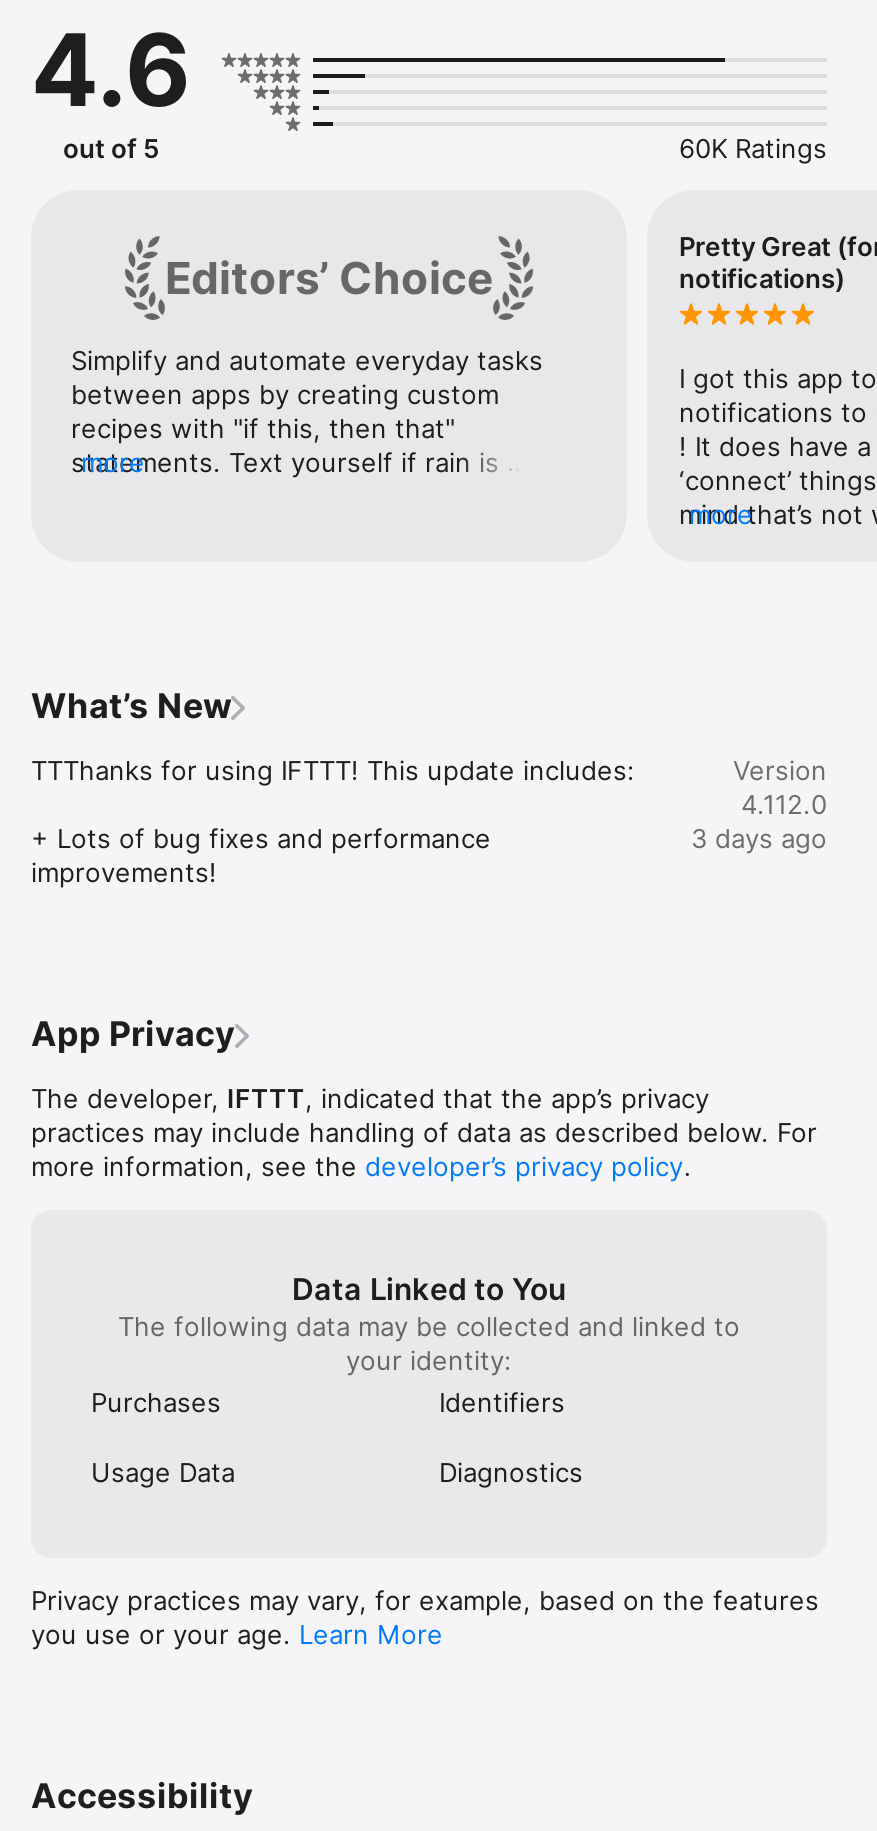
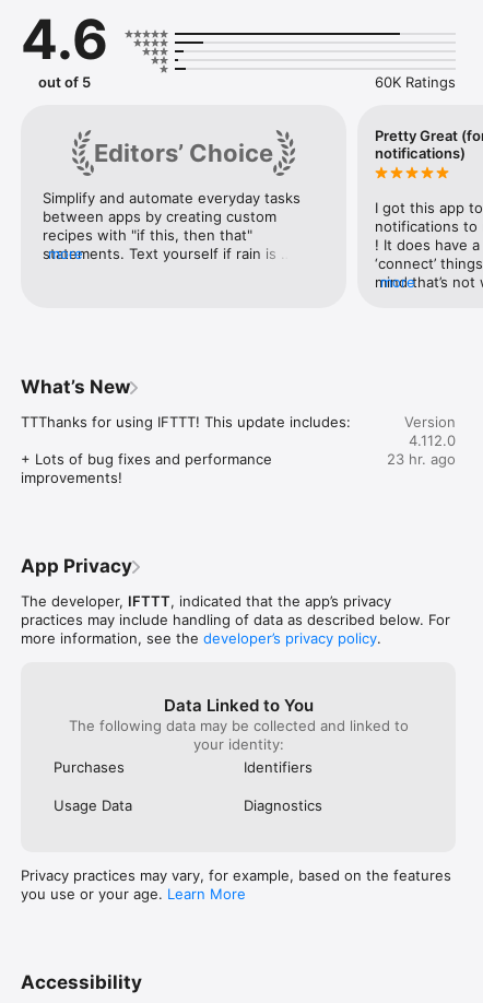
- 3 days ago
+ 23 hr. ago
